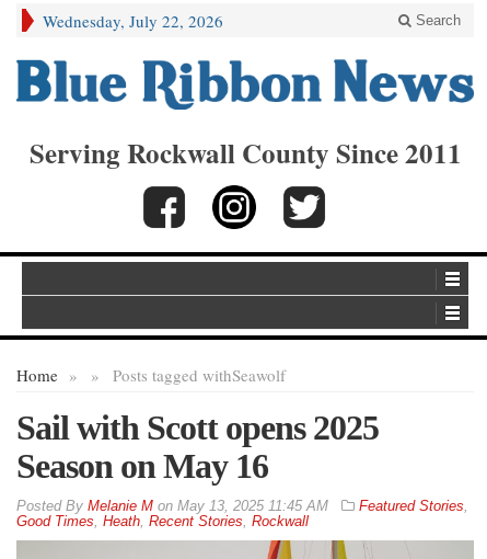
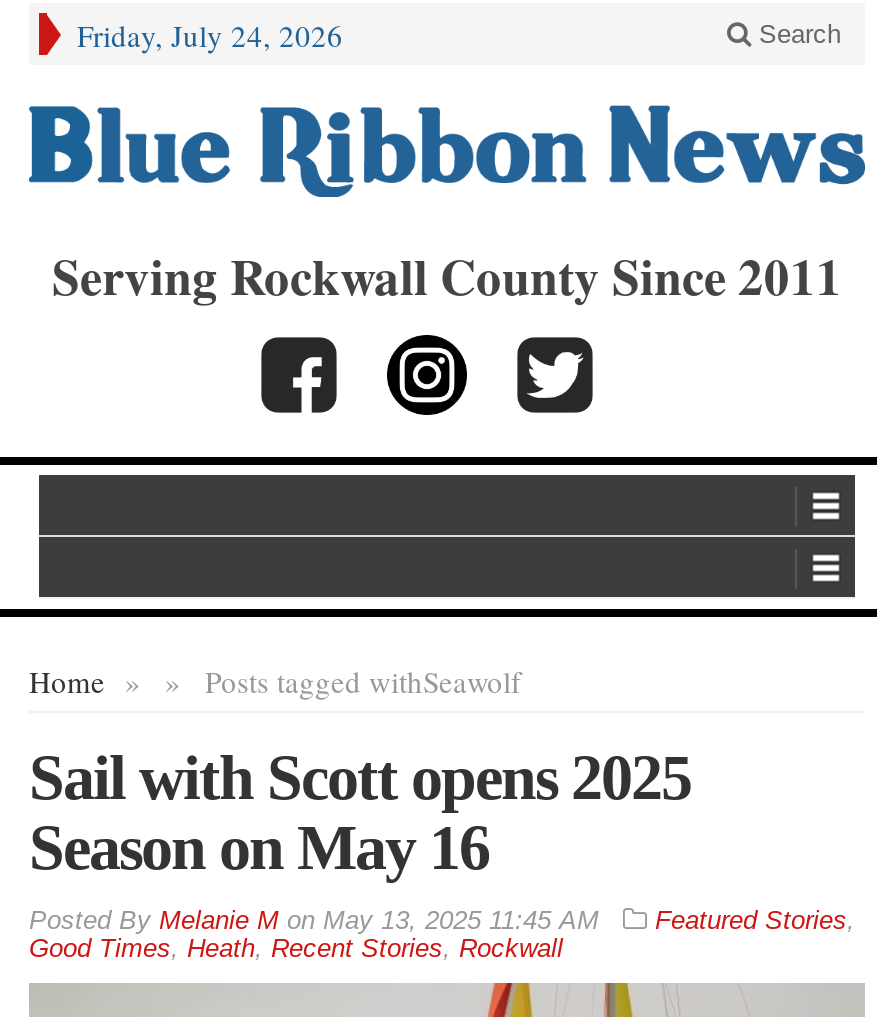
- Wednesday, July 22, 2026
+ Friday, July 24, 2026
